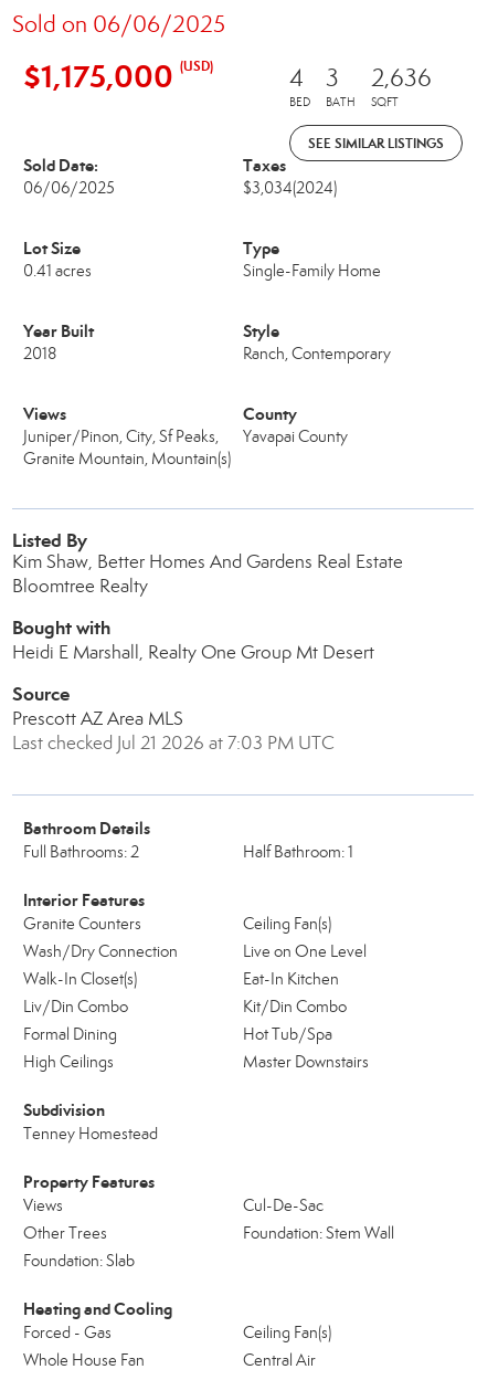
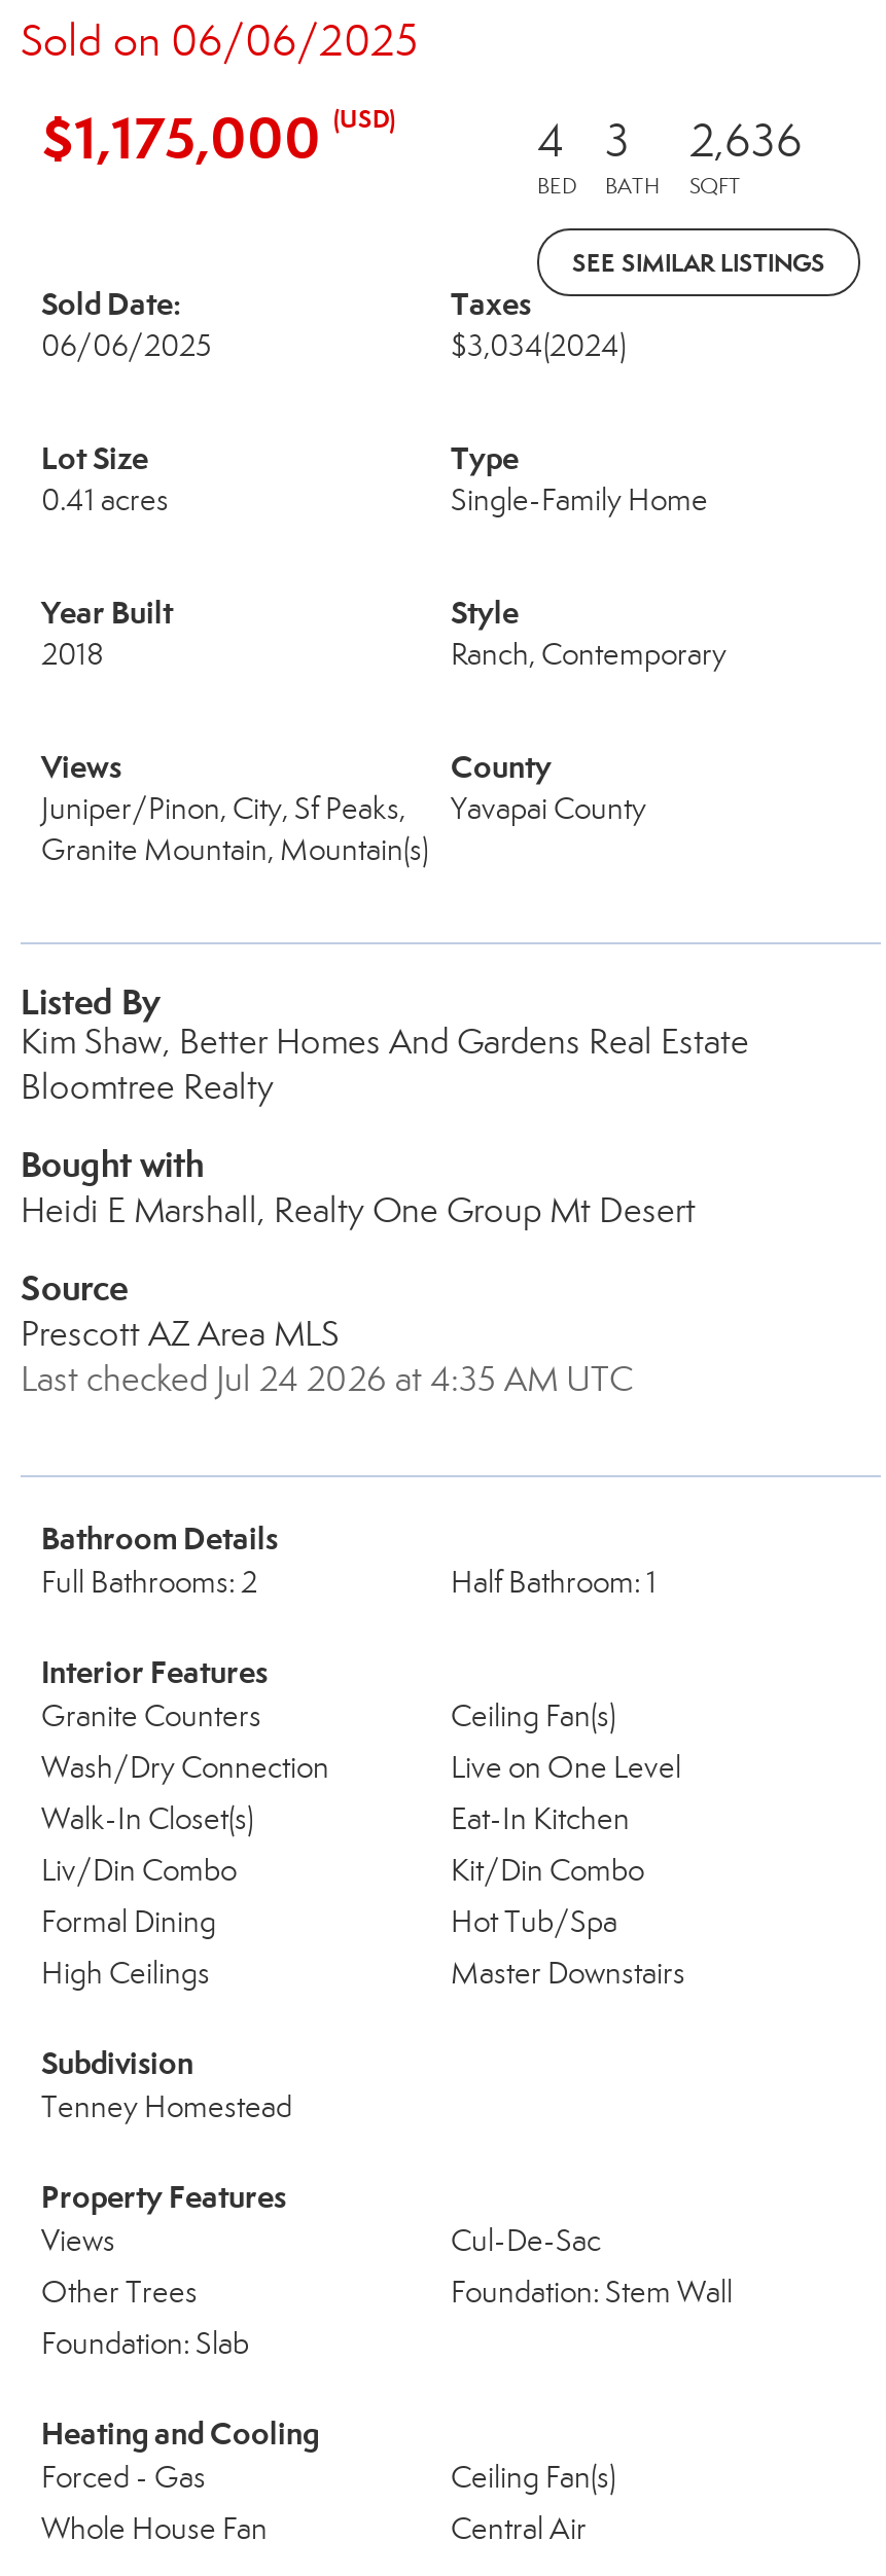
- Last checked Jul 21 2026 at 7:03 PM UTC
+ Last checked Jul 24 2026 at 4:35 AM UTC
